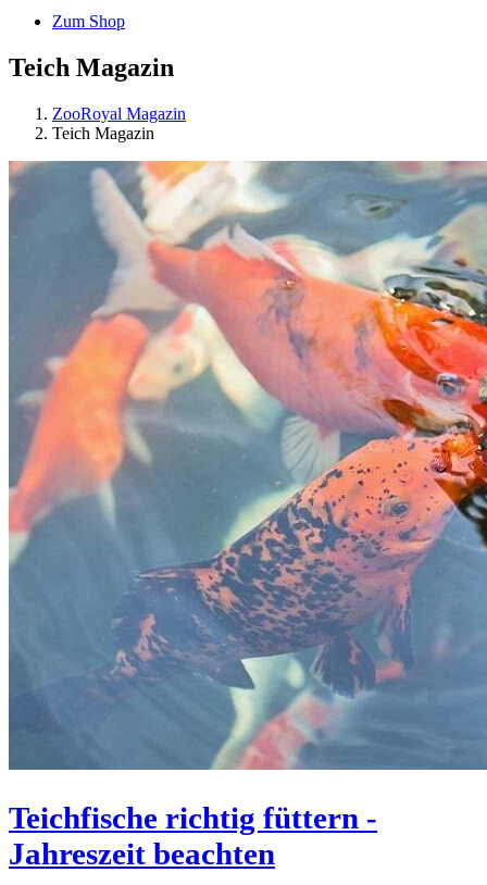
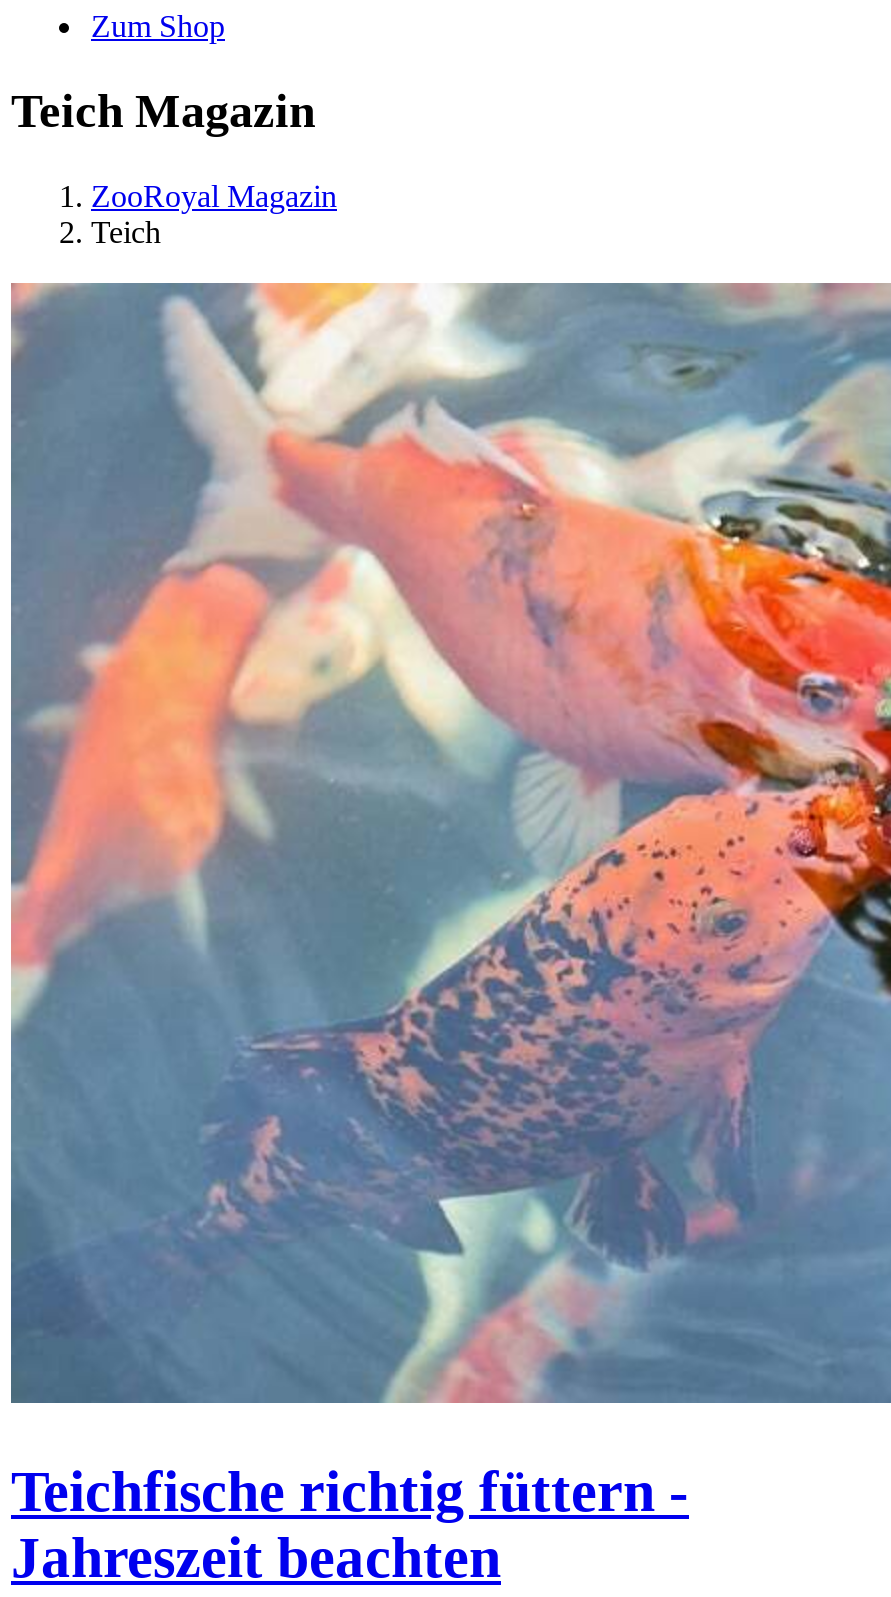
- Teich Magazin
+ Teich
